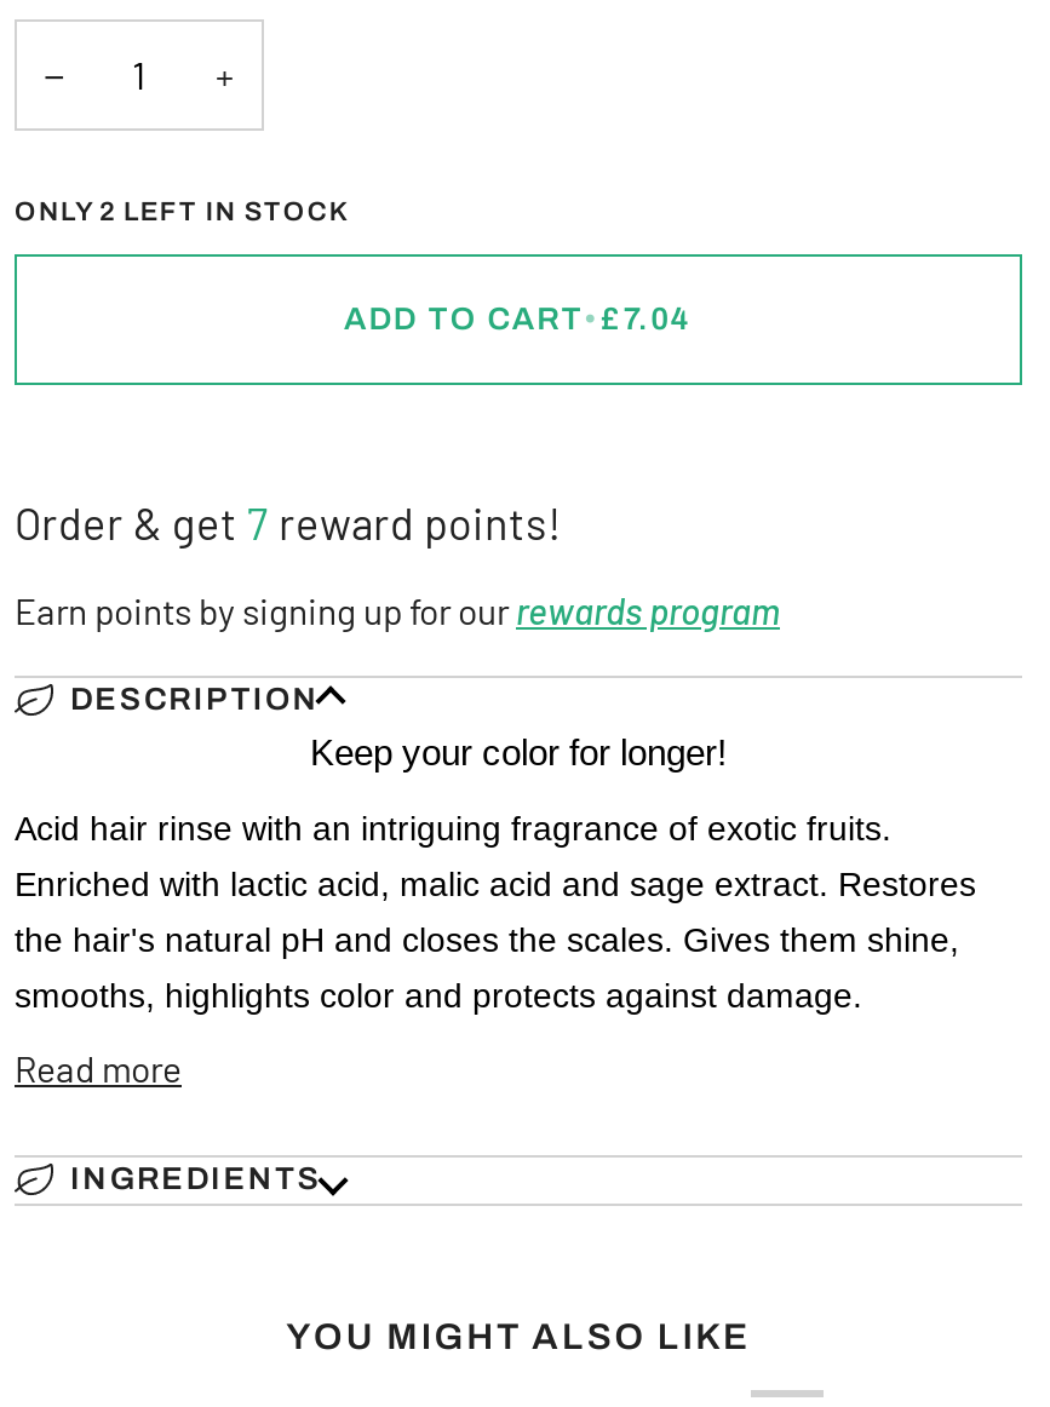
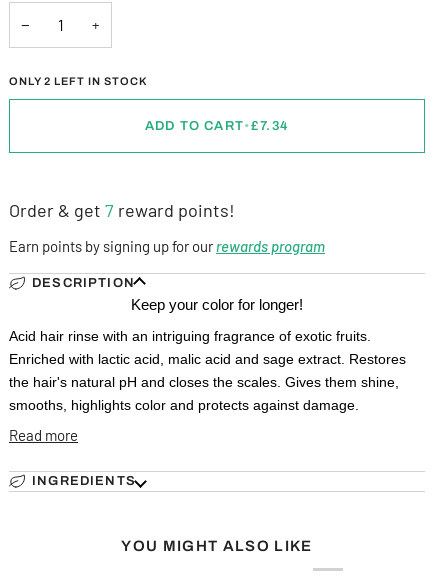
- ADD TO CART • £7.04
+ ADD TO CART • £7.34
